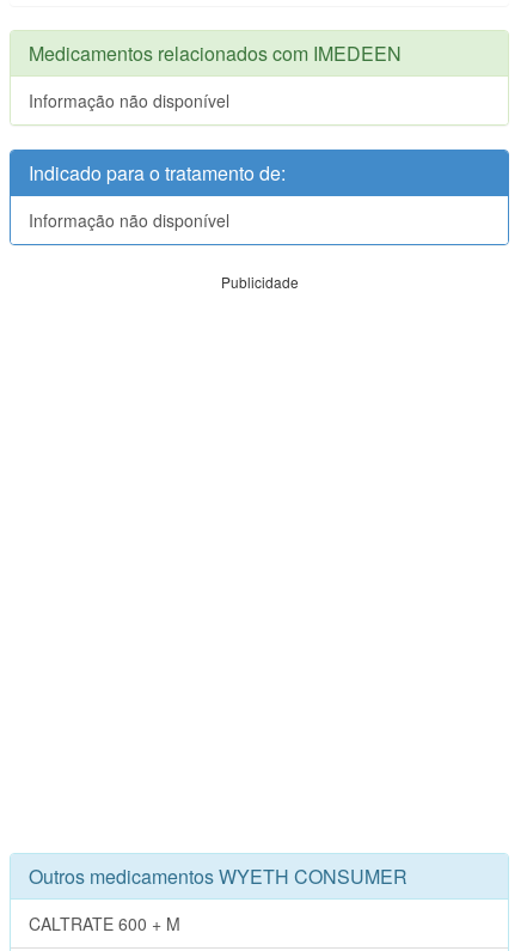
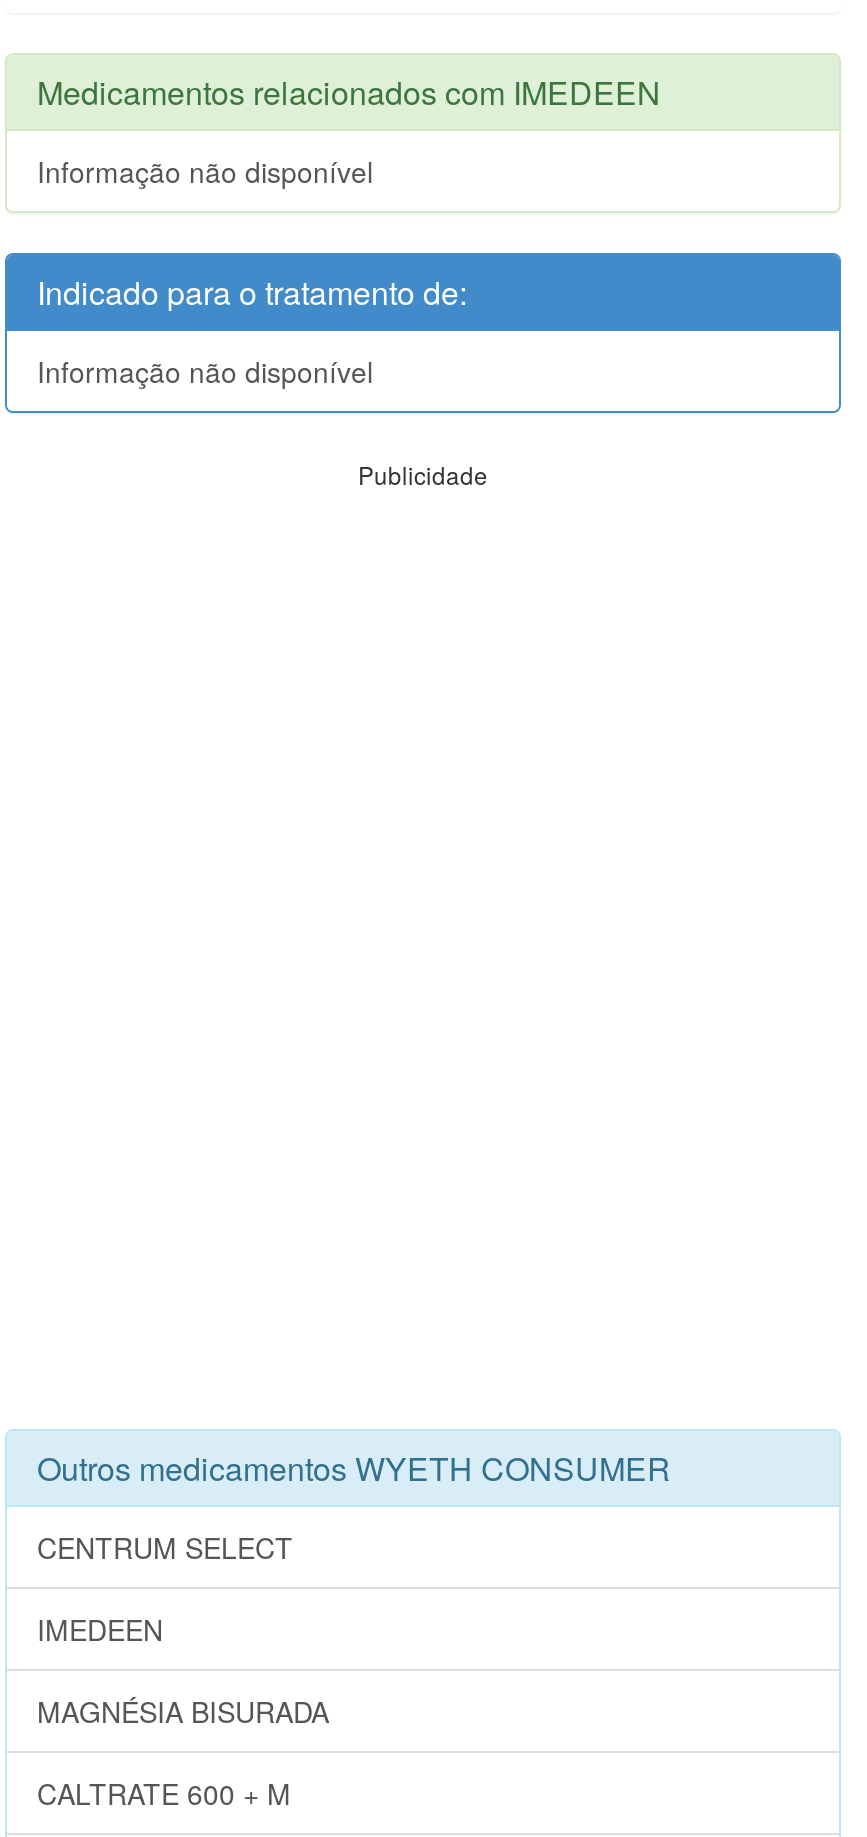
+ CENTRUM SELECT
+ IMEDEEN
+ MAGNÉSIA BISURADA
